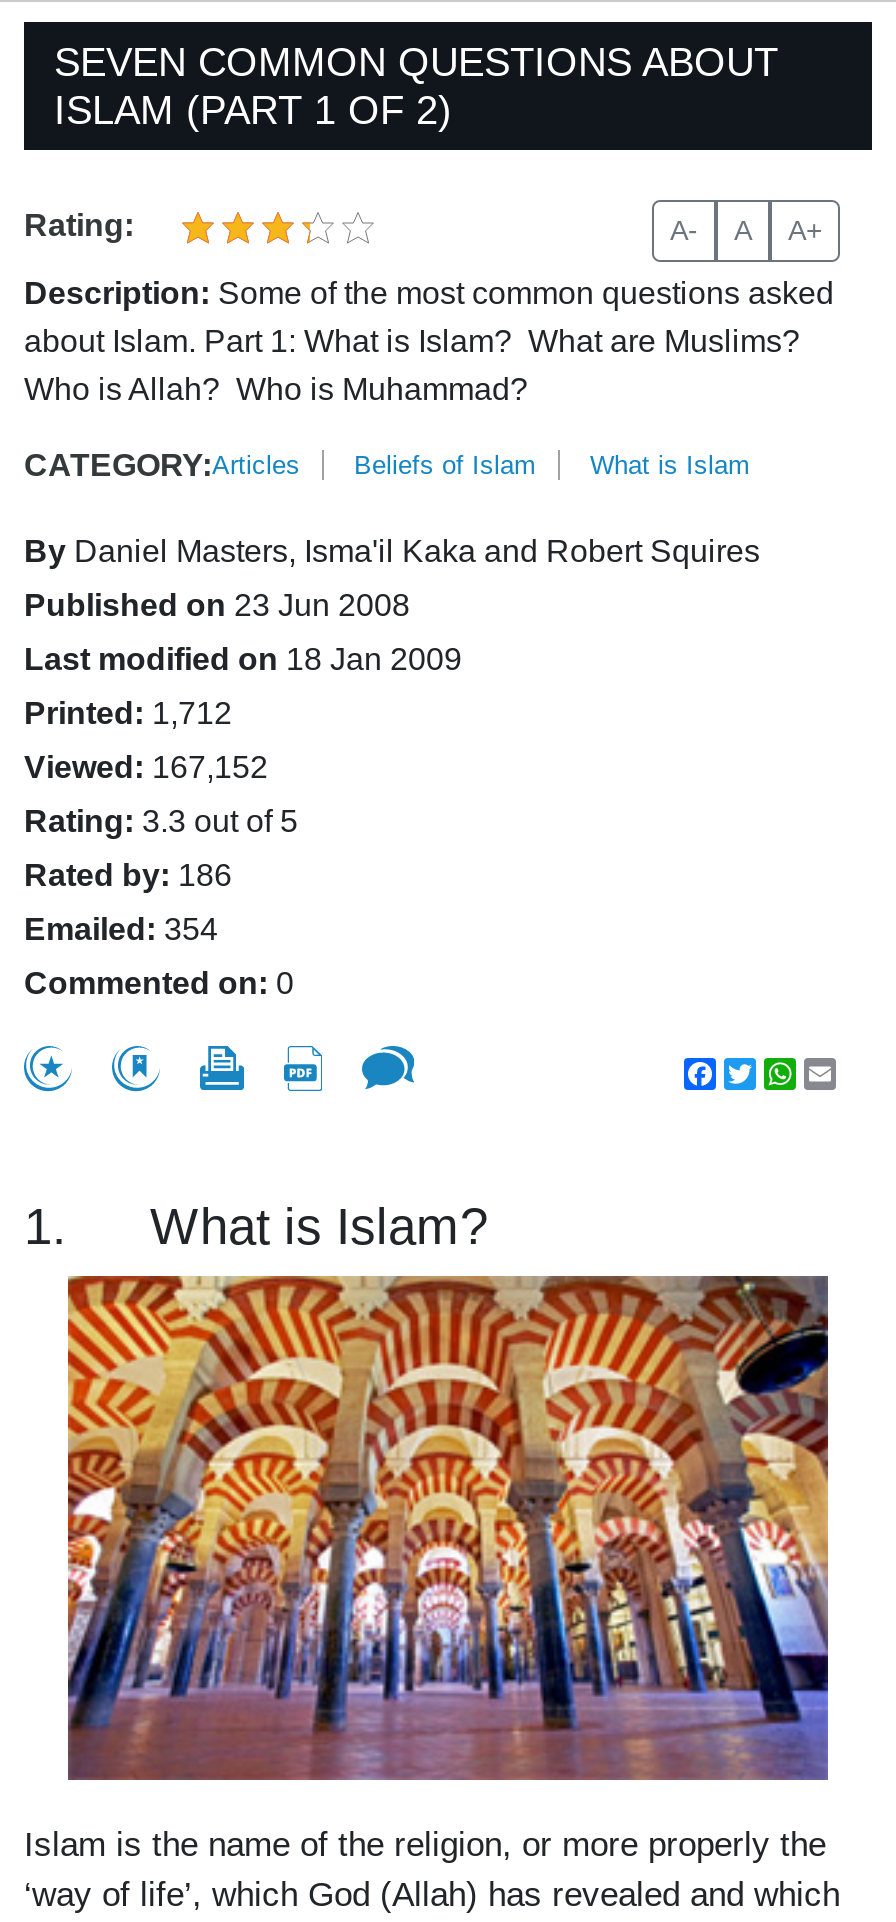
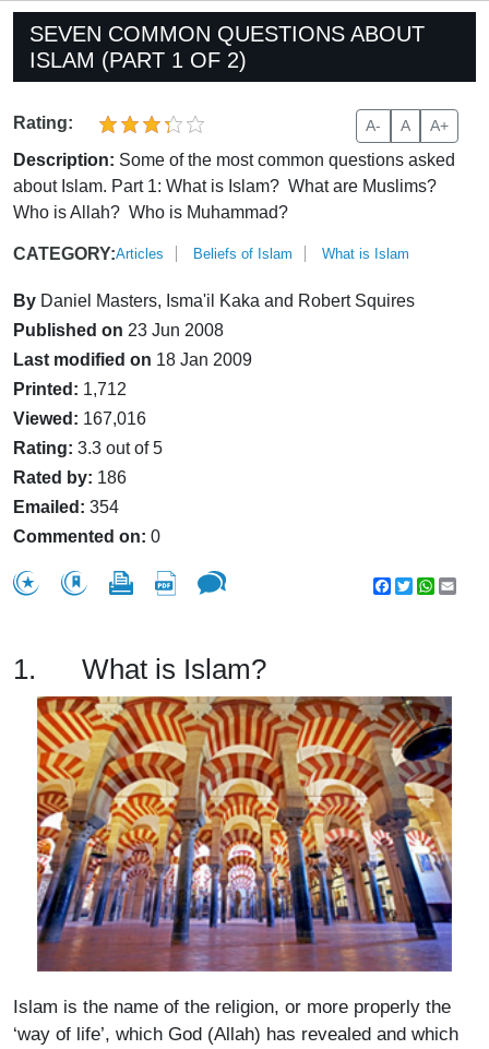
- Viewed: 167,152
+ Viewed: 167,016
